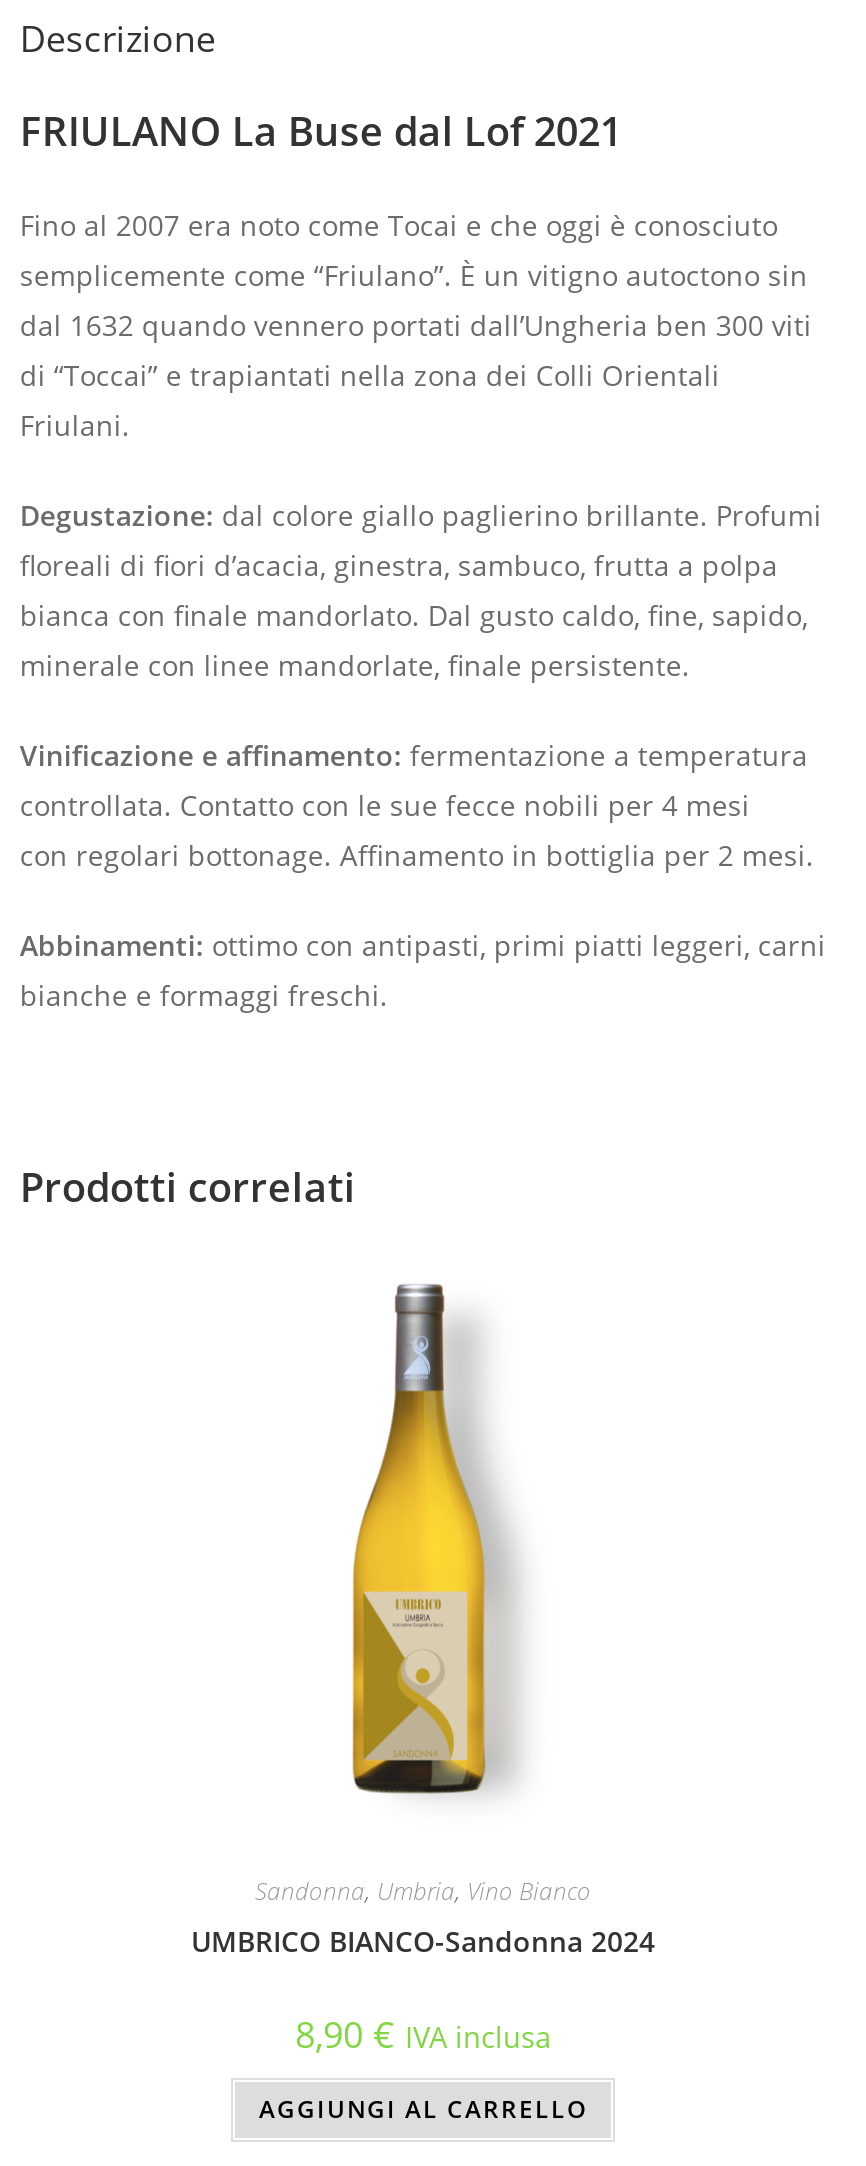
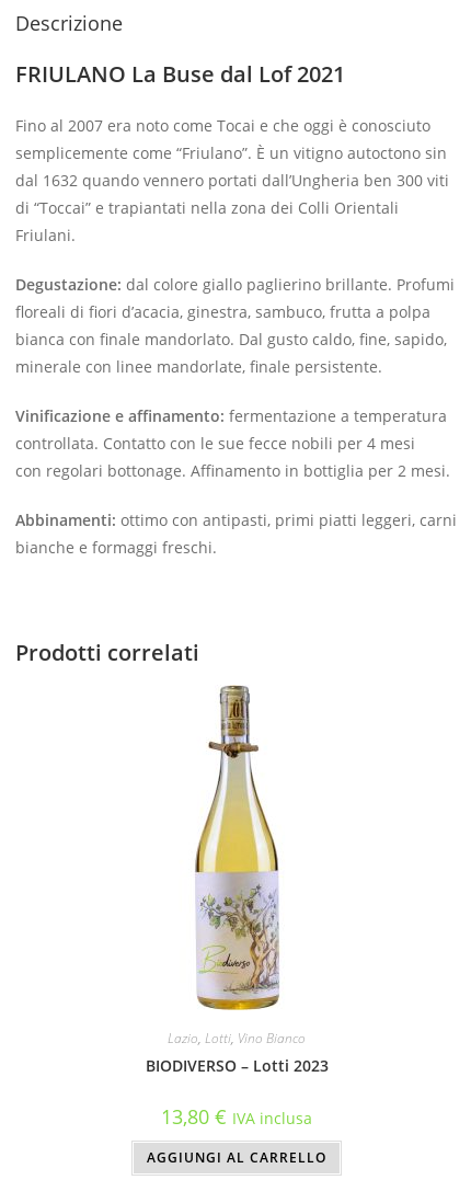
- [image]
- Sandonna, Umbria, Vino Bianco
- UMBRICO BIANCO-Sandonna 2024
+ [image]
+ Lazio, Lotti, Vino Bianco
+ BIODIVERSO – Lotti 2023

- 8,90 € IVA inclusa
+ 13,80 € IVA inclusa
